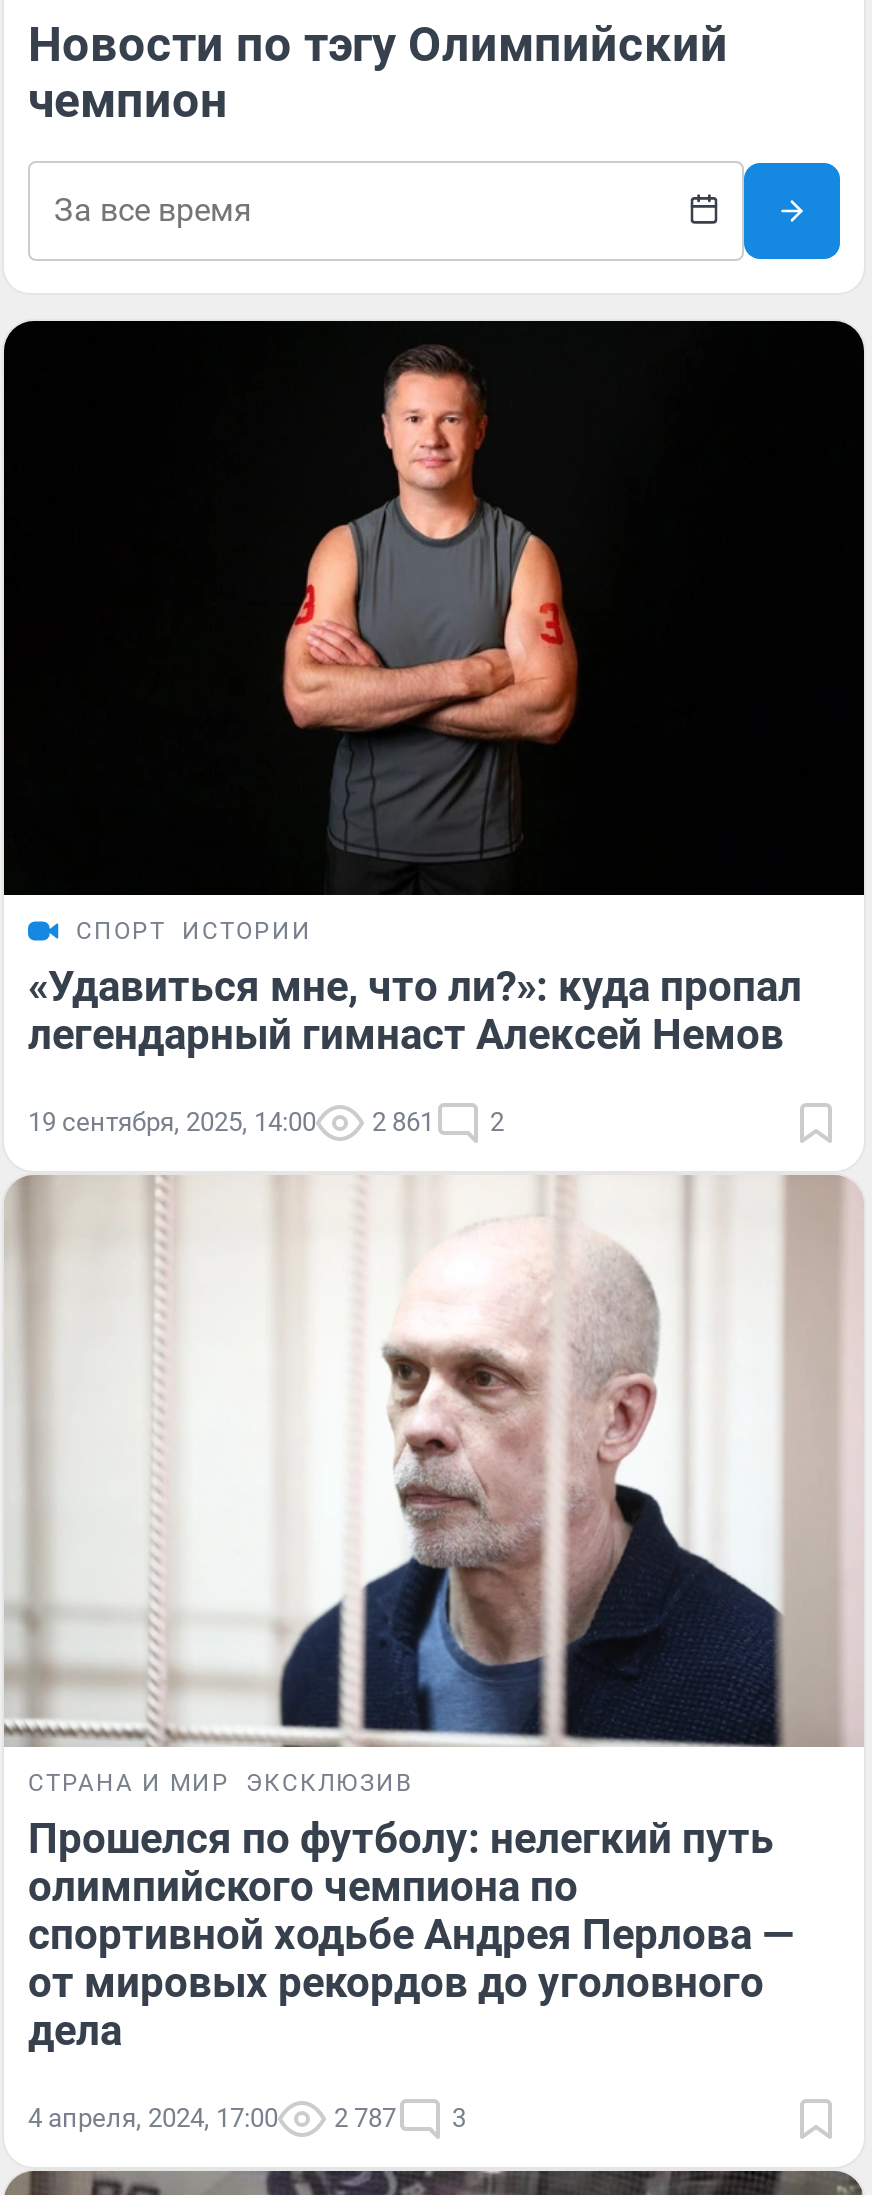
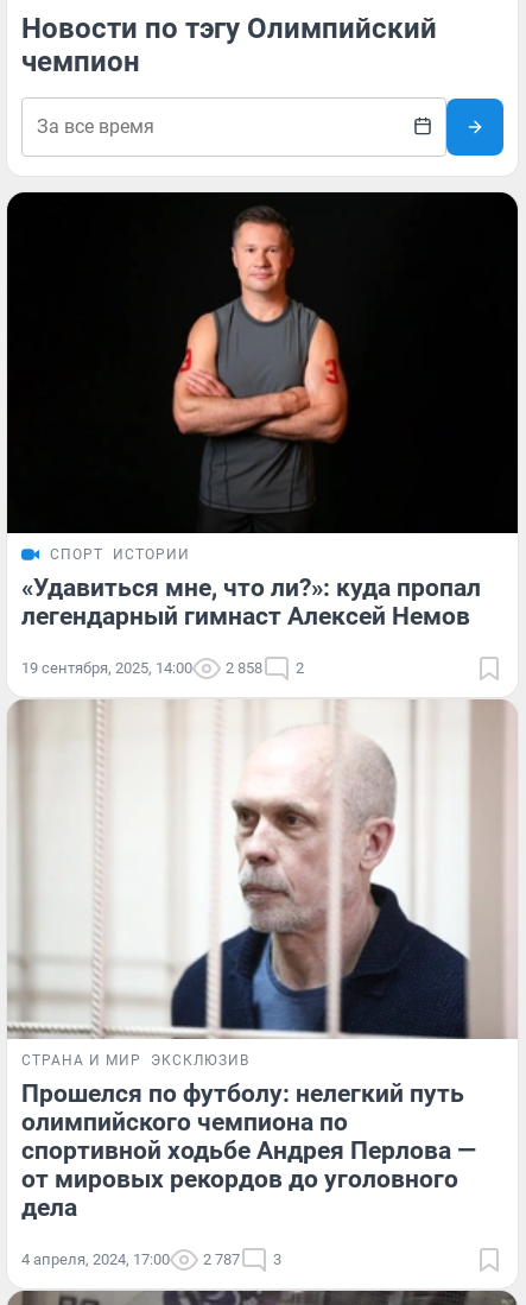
- 19 сентября, 2025, 14:00 2 861 2
+ 19 сентября, 2025, 14:00 2 858 2
